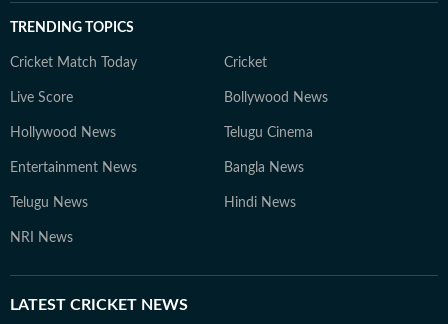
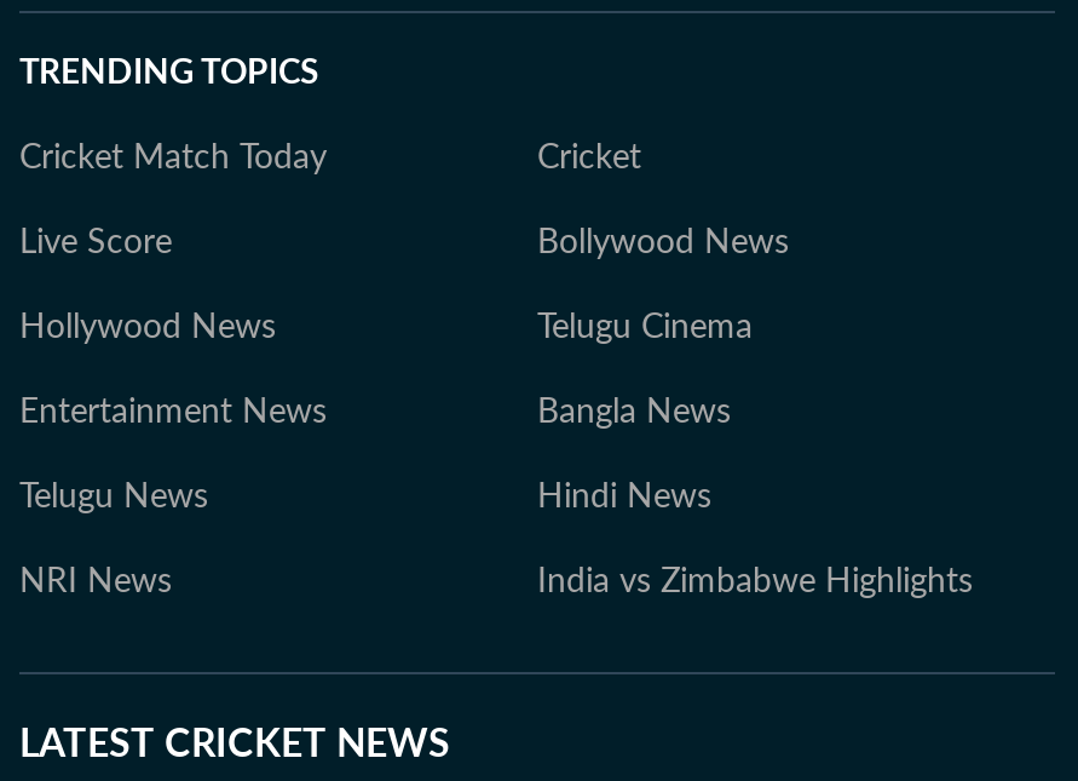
+ India vs Zimbabwe Highlights
